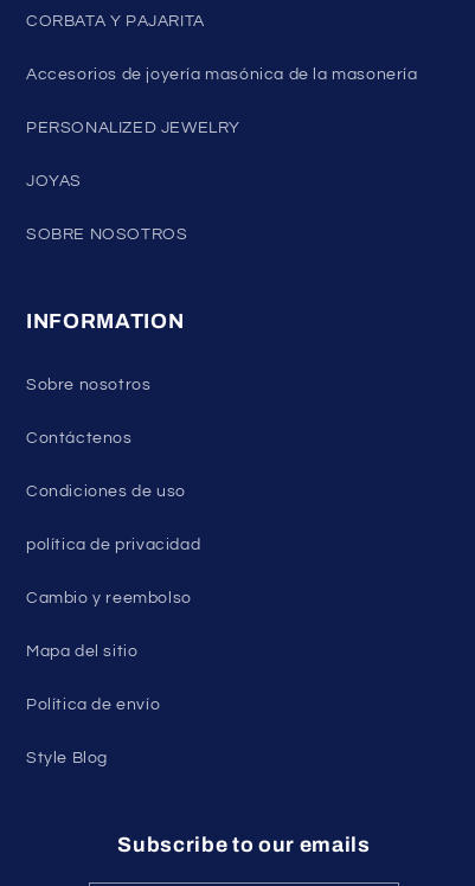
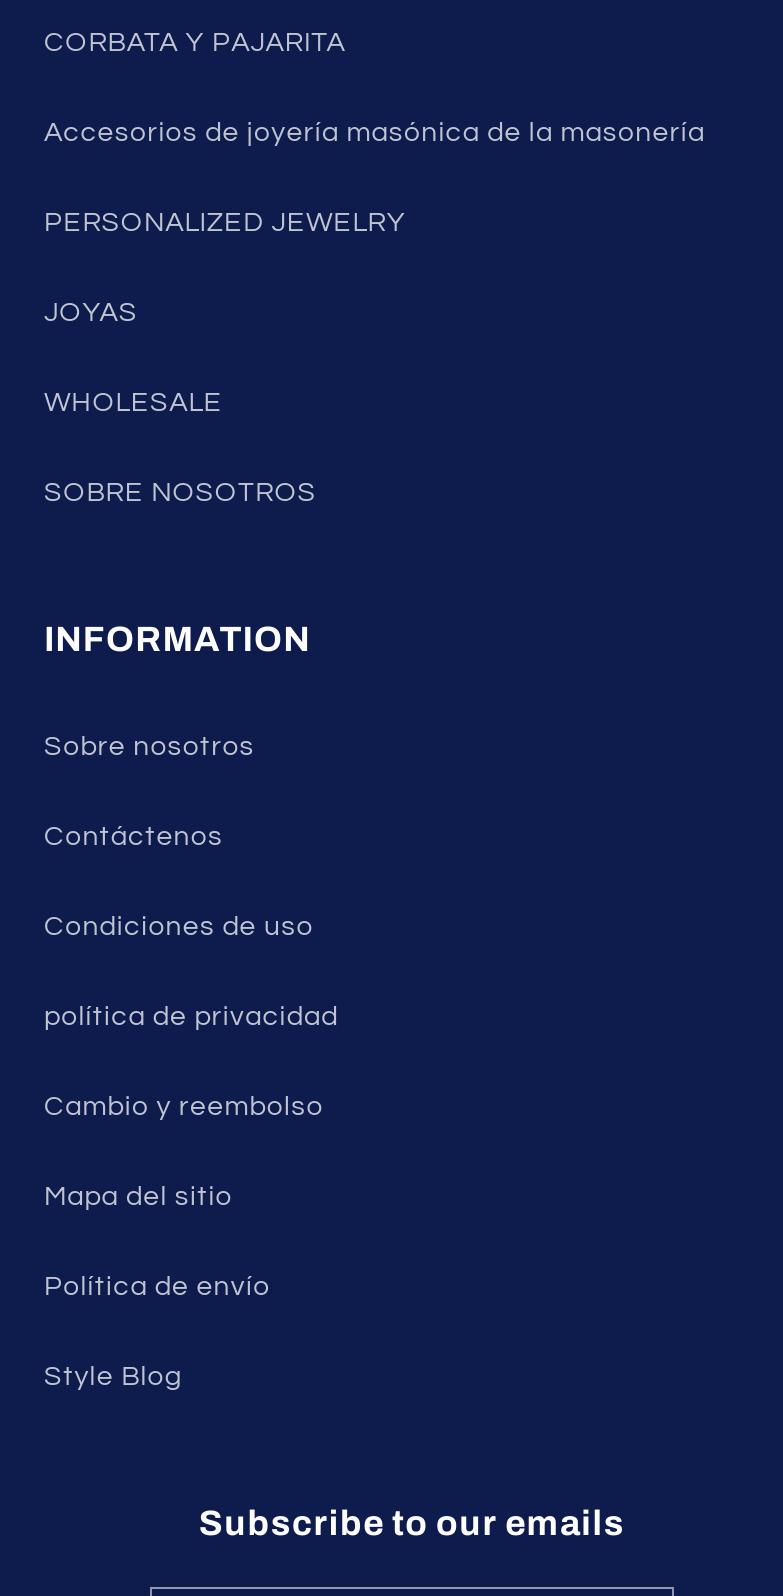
+ WHOLESALE
